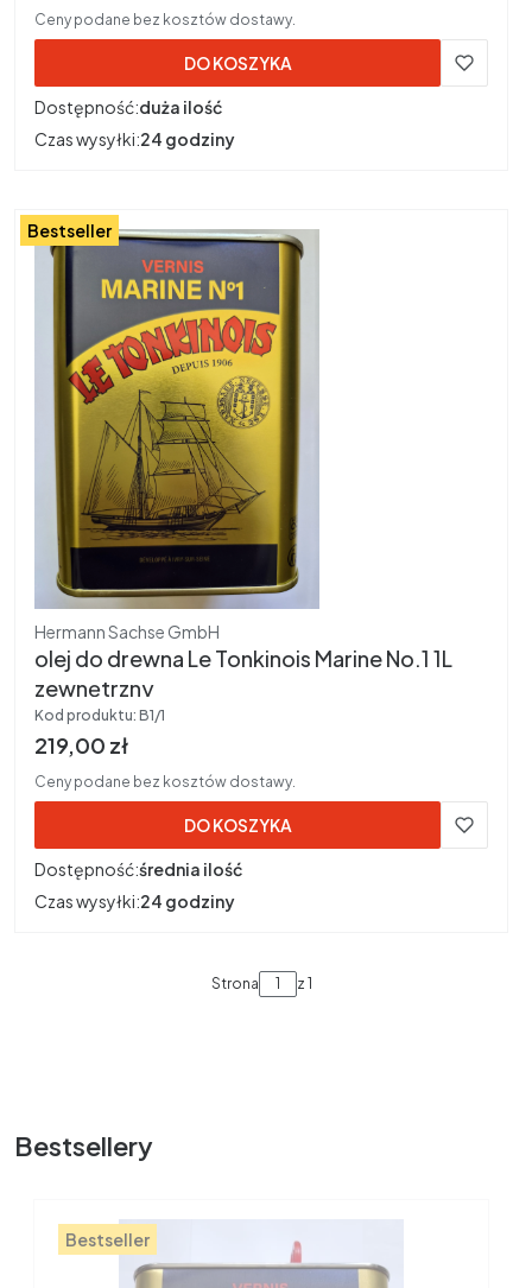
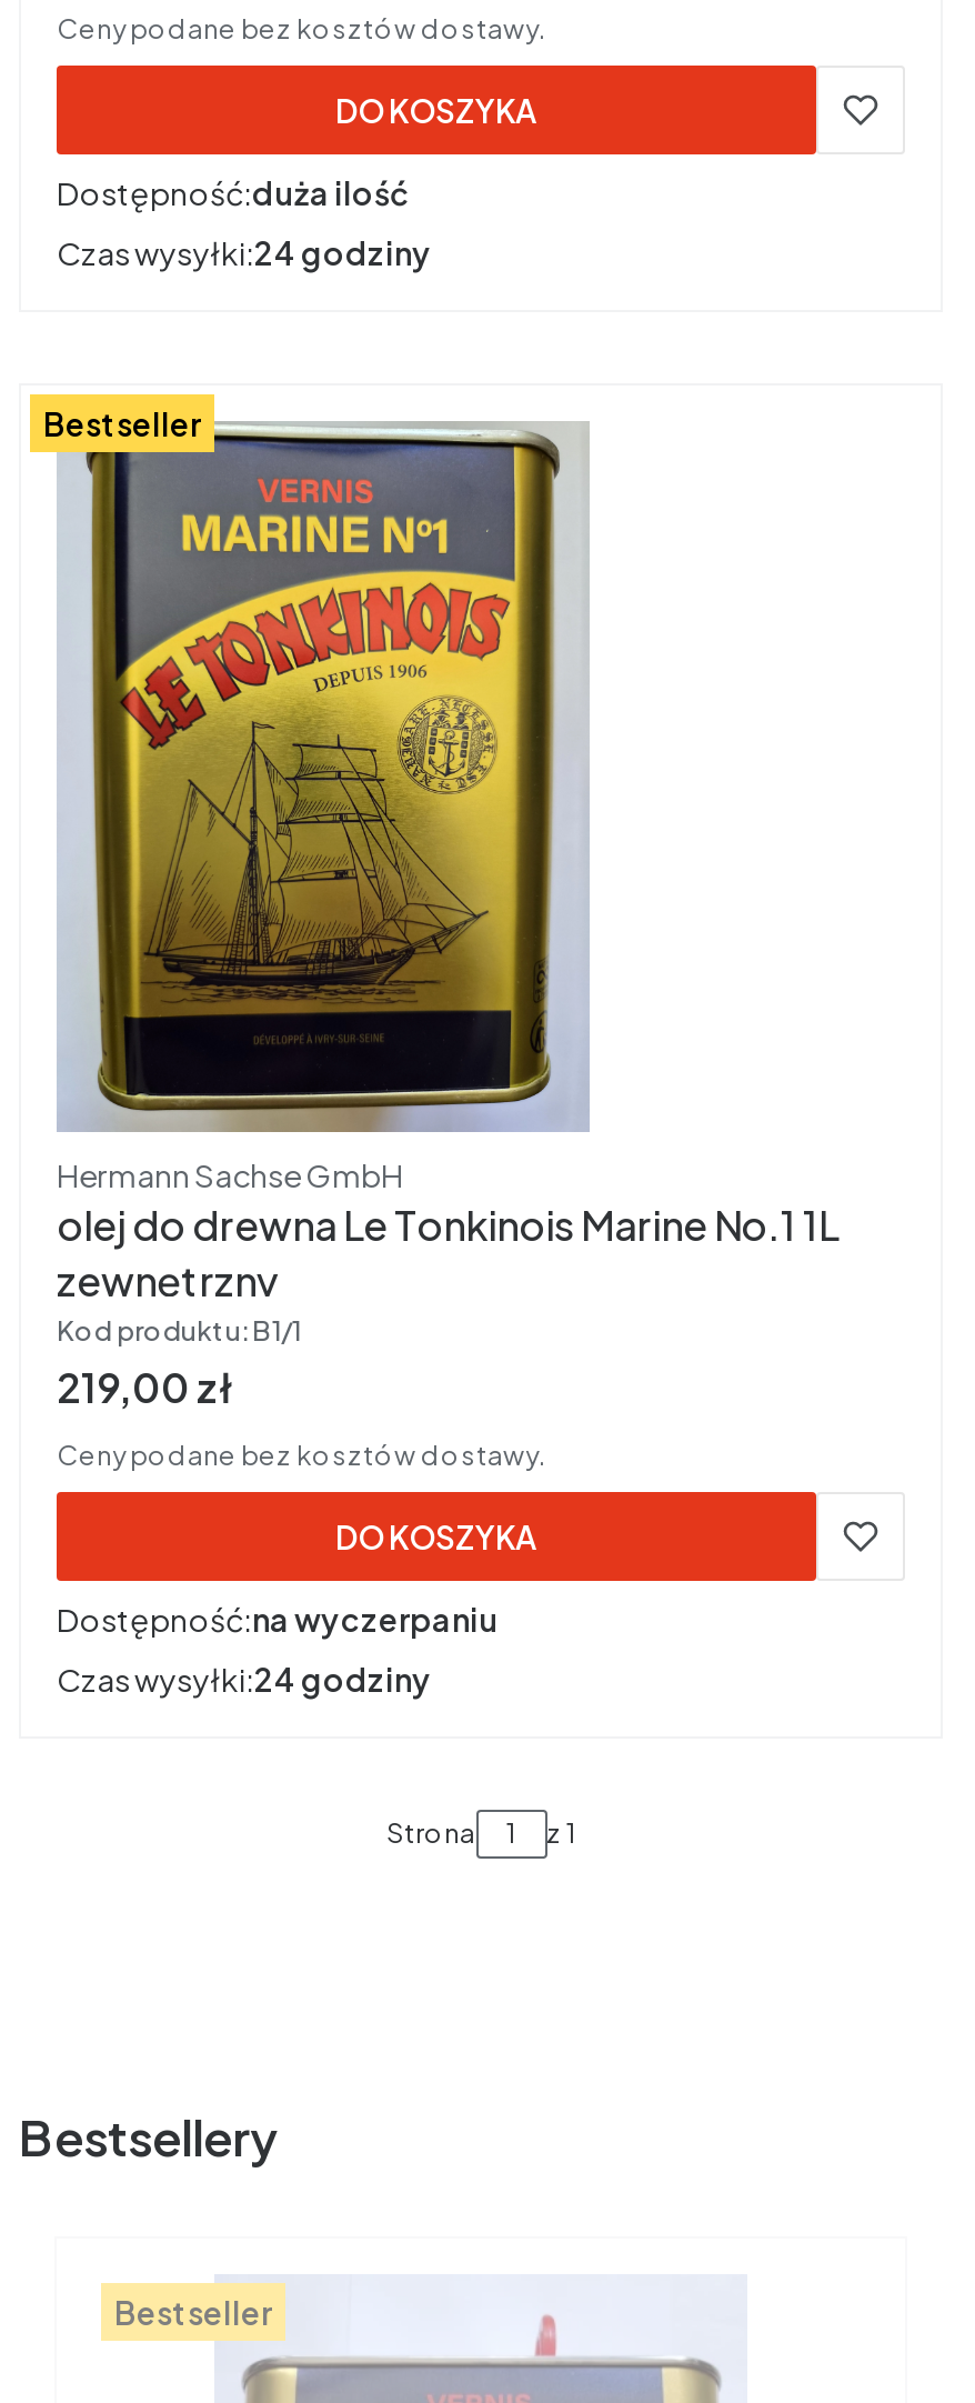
- Dostępność:średnia ilość
+ Dostępność:na wyczerpaniu
